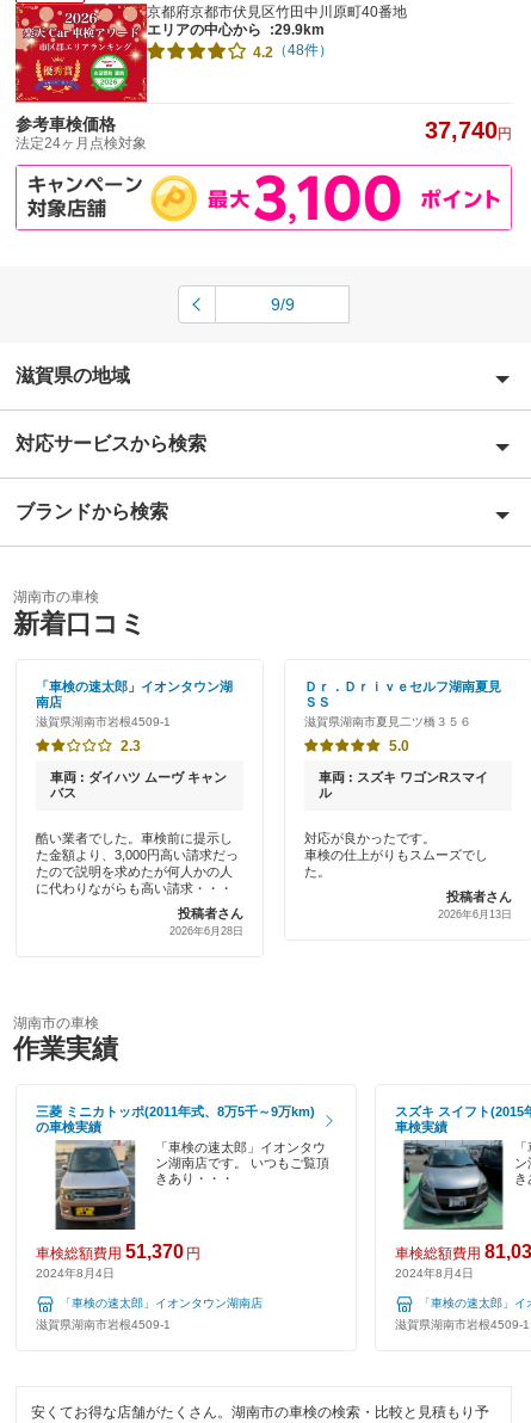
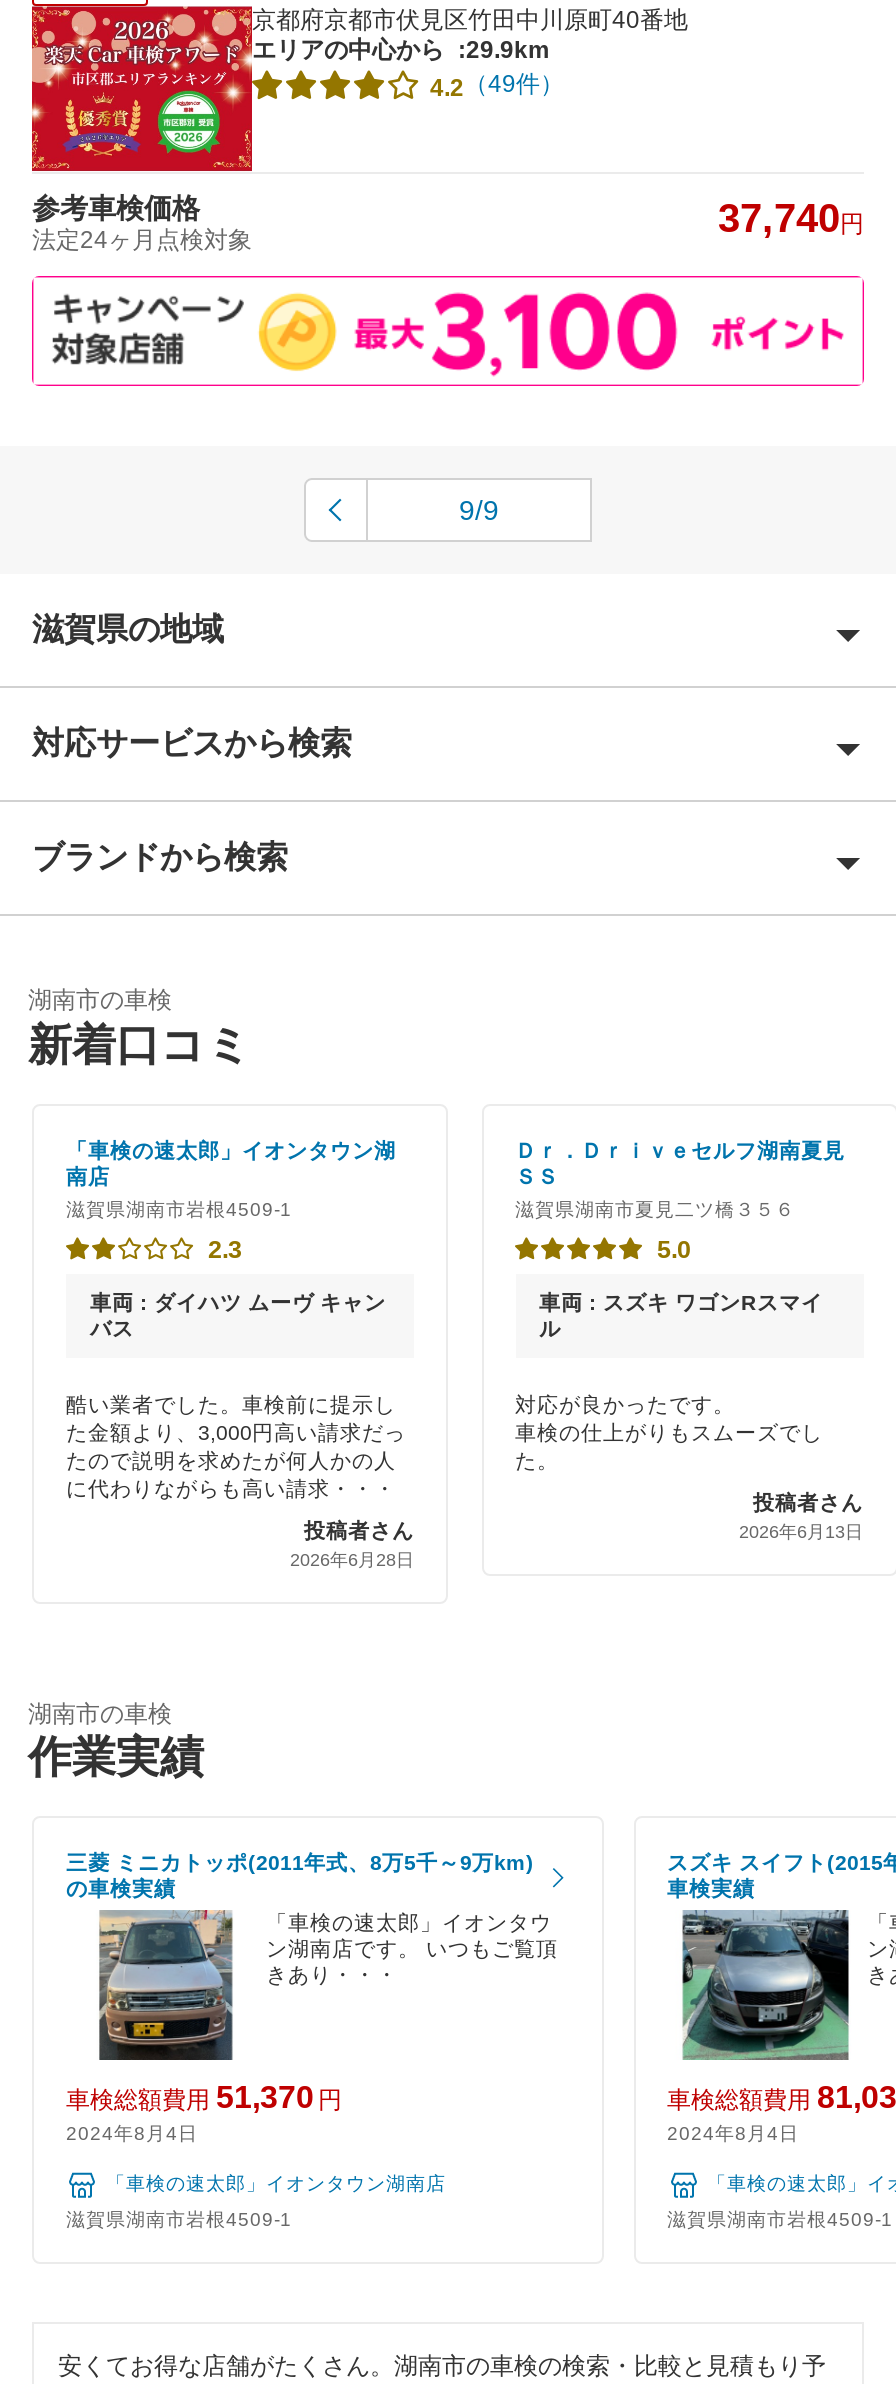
- 4.2（48件）
+ 4.2（49件）
